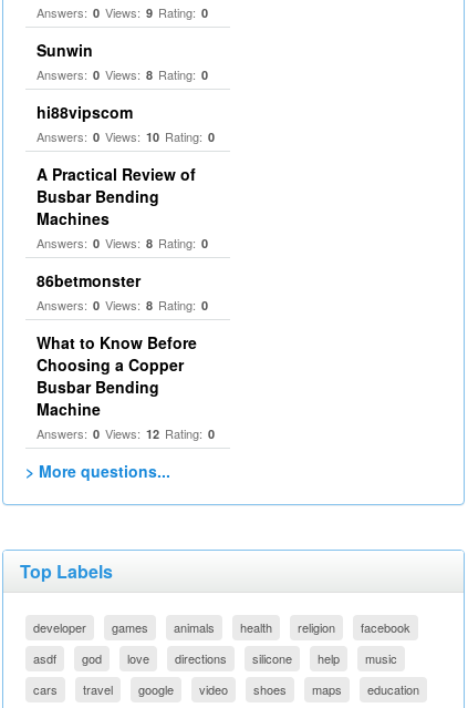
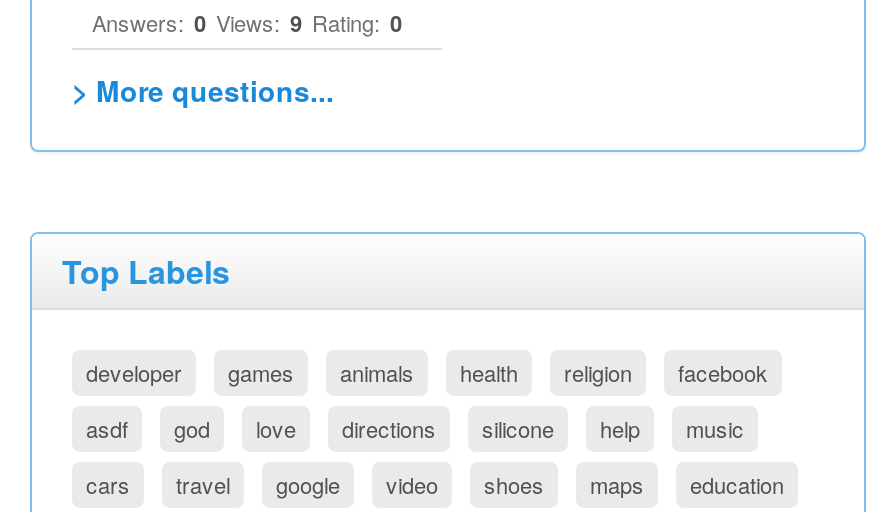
- Sunwin
- Answers: 0 Views: 8 Rating: 0
- hi88vipscom
- Answers: 0 Views: 10 Rating: 0
- A Practical Review of
- Busbar Bending
- Machines
- Answers: 0 Views: 8 Rating: 0
- 86betmonster
- Answers: 0 Views: 8 Rating: 0
- What to Know Before
- Choosing a Copper
- Busbar Bending
- Machine
- Answers: 0 Views: 12 Rating: 0
